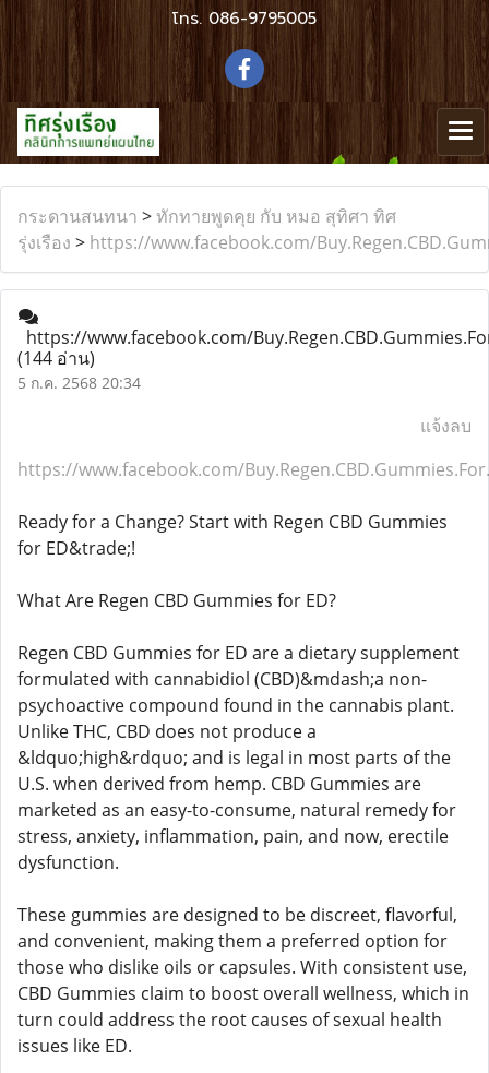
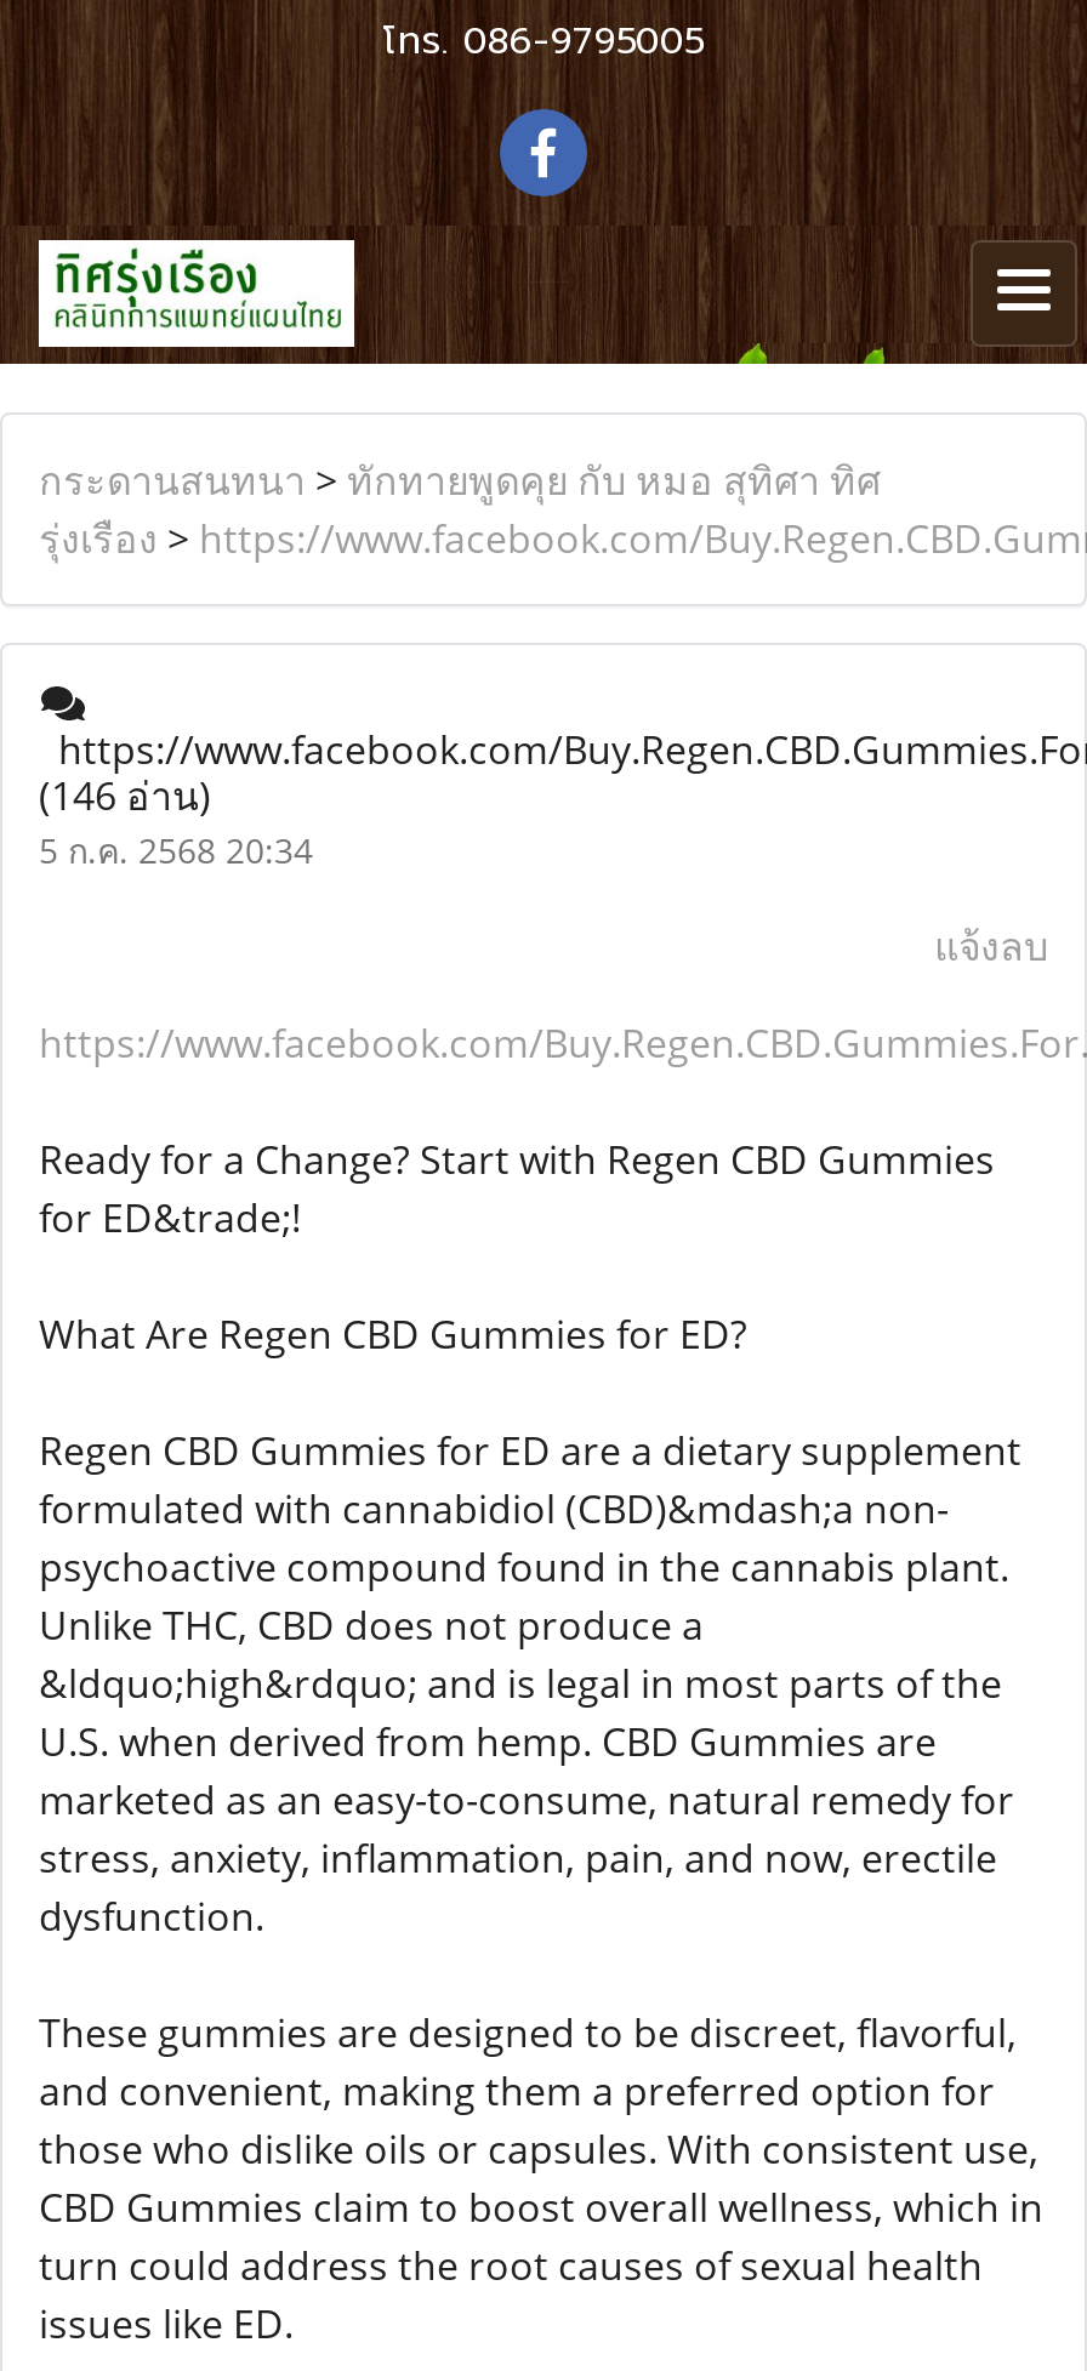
- (144 อ่าน)
+ (146 อ่าน)
